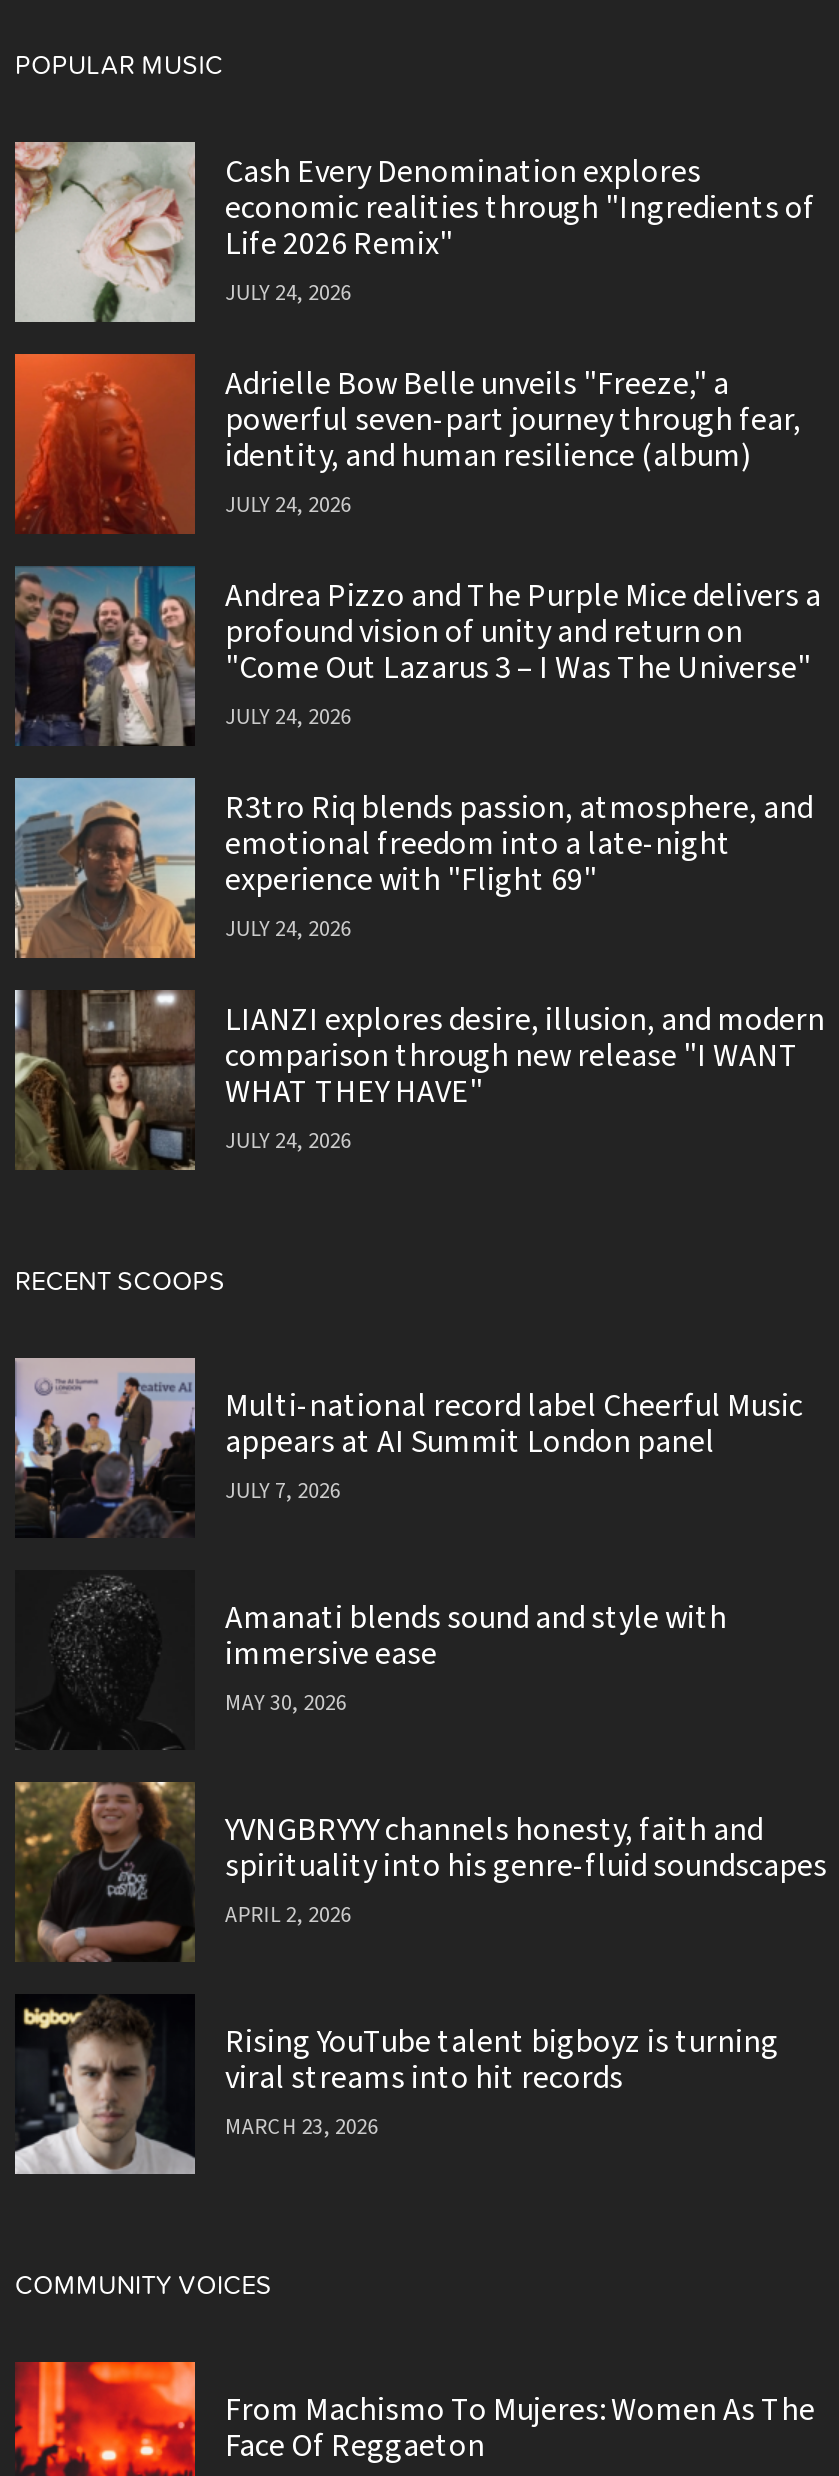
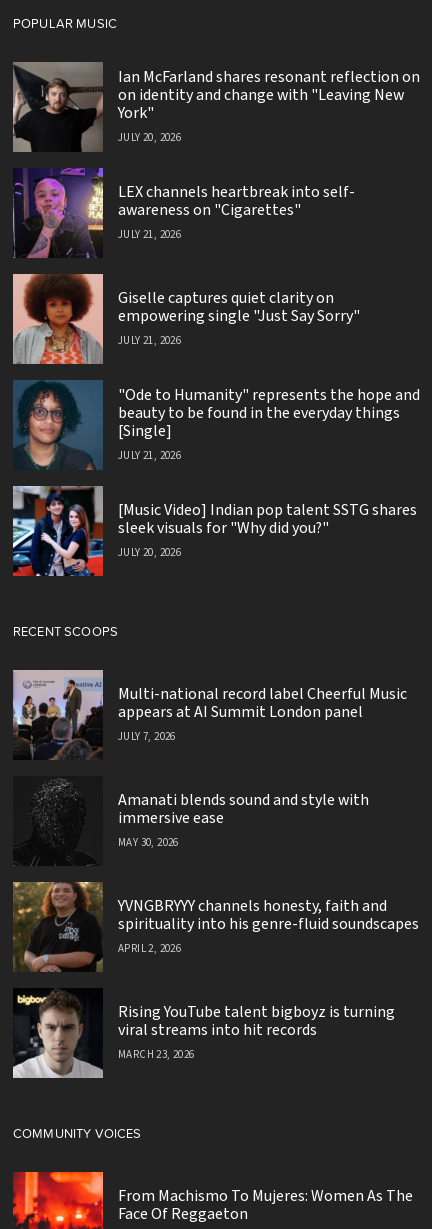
- [image]
- Cash Every Denomination explores
- economic realities through "Ingredients of
- Life 2026 Remix"
- JULY 24, 2026
+ [image]
+ Ian McFarland shares resonant reflection on
+ on identity and change with "Leaving New
+ York"
+ JULY 20, 2026

- [image]
- Adrielle Bow Belle unveils "Freeze," a
- powerful seven-part journey through fear,
- identity, and human resilience (album)
- JULY 24, 2026
+ [image]
+ LEX channels heartbreak into self-
+ awareness on "Cigarettes"
+ JULY 21, 2026

- [image]
- Andrea Pizzo and The Purple Mice delivers a
- profound vision of unity and return on
- "Come Out Lazarus 3 – I Was The Universe"
- JULY 24, 2026
+ [image]
+ Giselle captures quiet clarity on
+ empowering single "Just Say Sorry"
+ JULY 21, 2026

- [image]
- R3tro Riq blends passion, atmosphere, and
- emotional freedom into a late-night
- experience with "Flight 69"
- JULY 24, 2026
+ [image]
+ "Ode to Humanity" represents the hope and
+ beauty to be found in the everyday things
+ [Single]
+ JULY 21, 2026

- [image]
- LIANZI explores desire, illusion, and modern
- comparison through new release "I WANT
- WHAT THEY HAVE"
- JULY 24, 2026
+ [image]
+ [Music Video] Indian pop talent SSTG shares
+ sleek visuals for "Why did you?"
+ JULY 20, 2026
